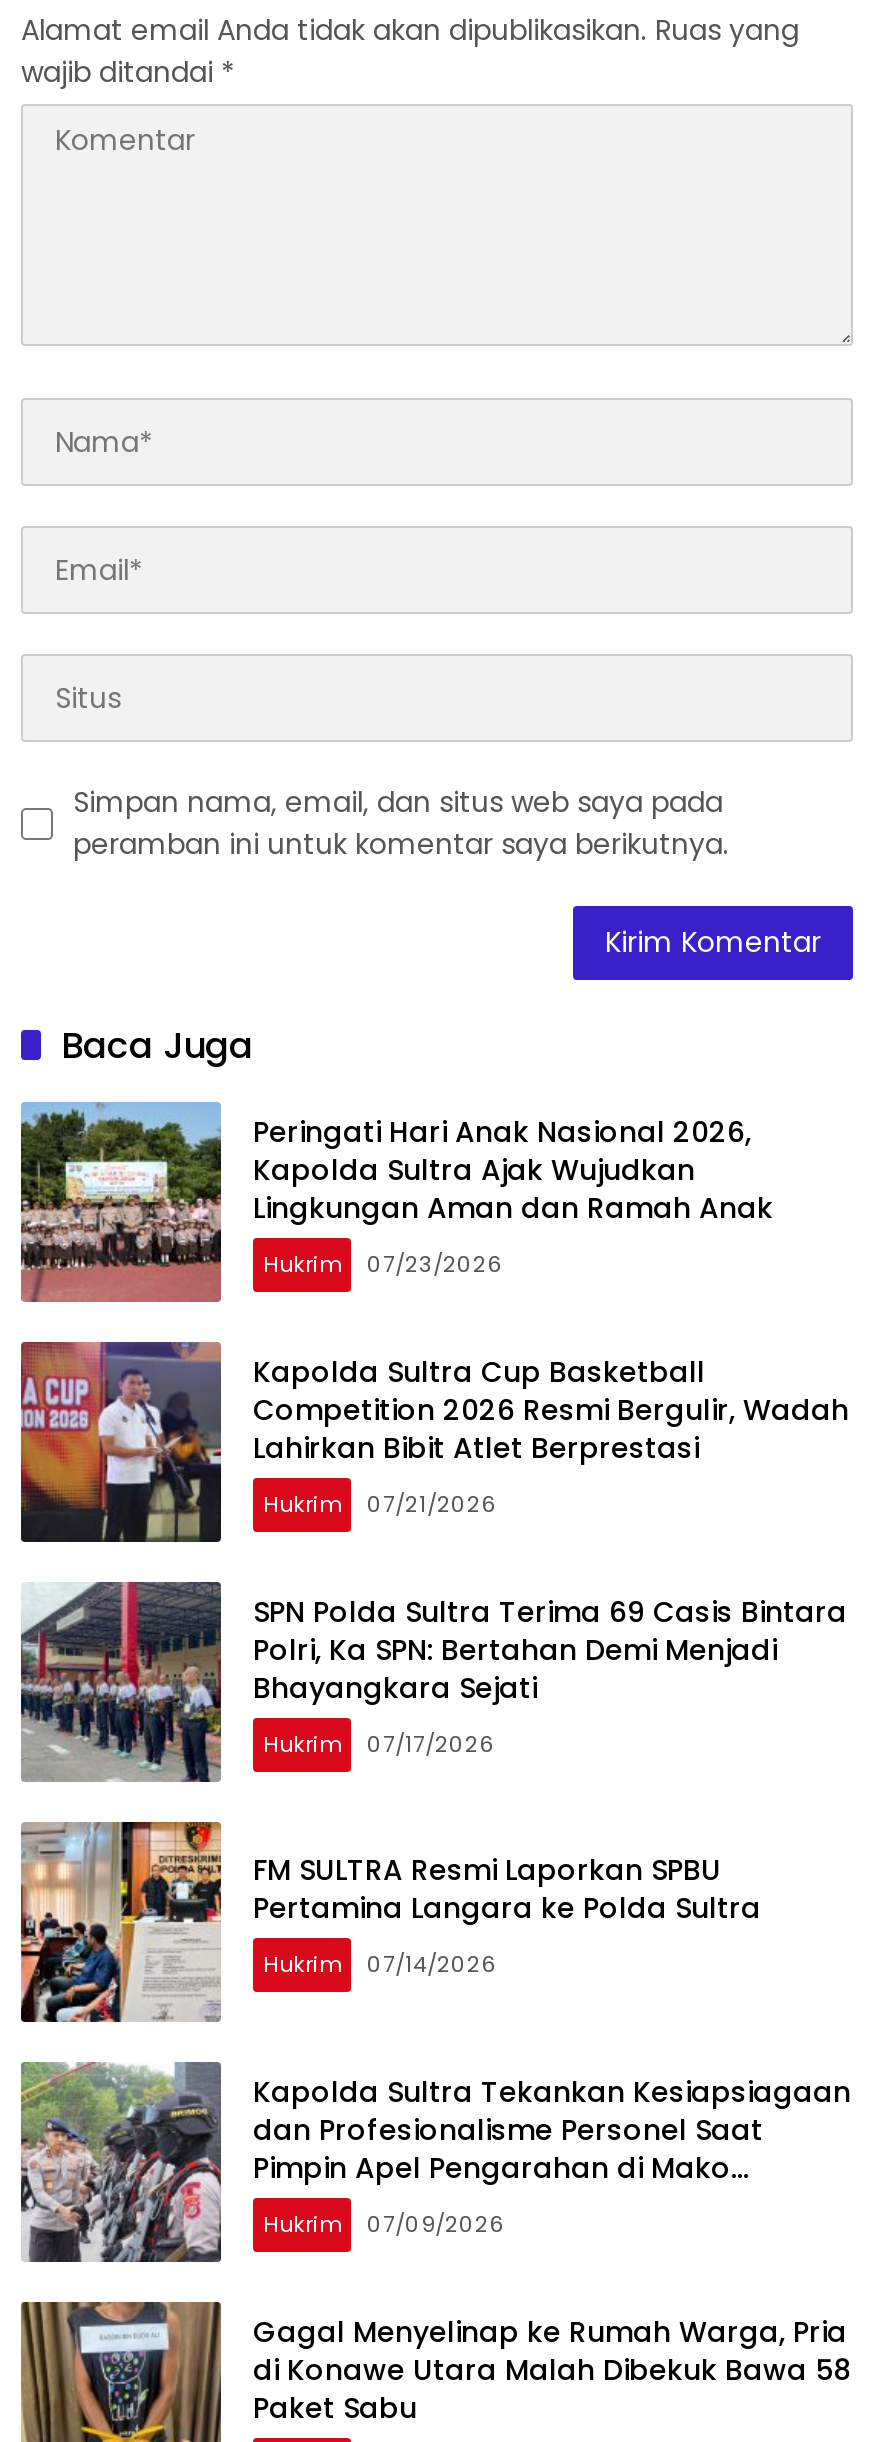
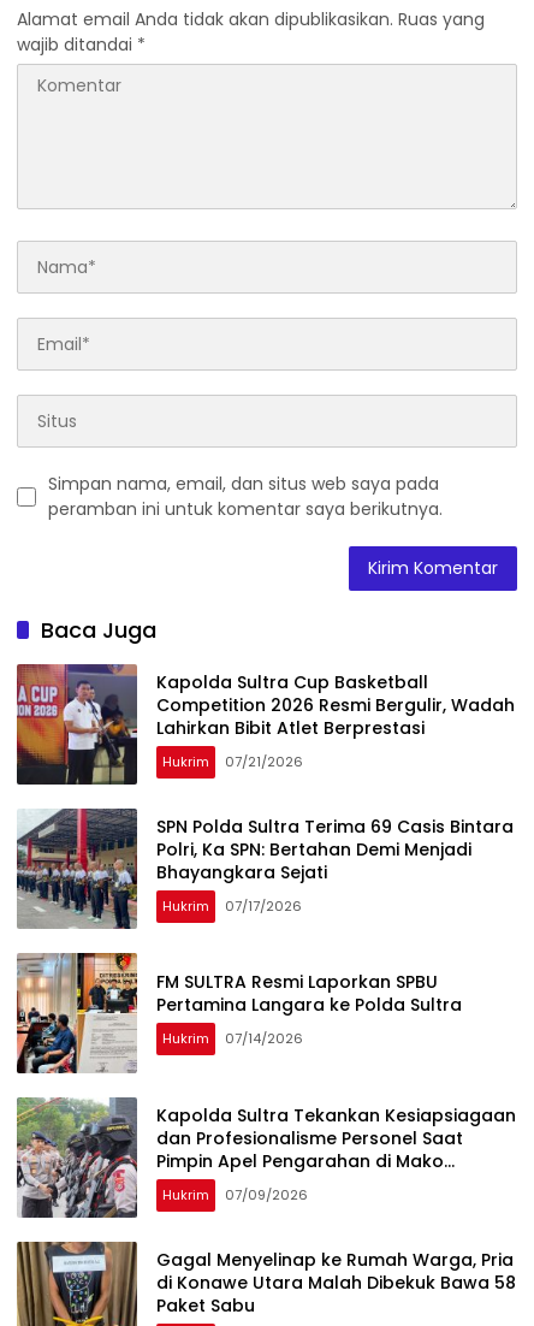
- [image]
- Peringati Hari Anak Nasional 2026,
- Kapolda Sultra Ajak Wujudkan
- Lingkungan Aman dan Ramah Anak
- Hukrim
- 07/23/2026
